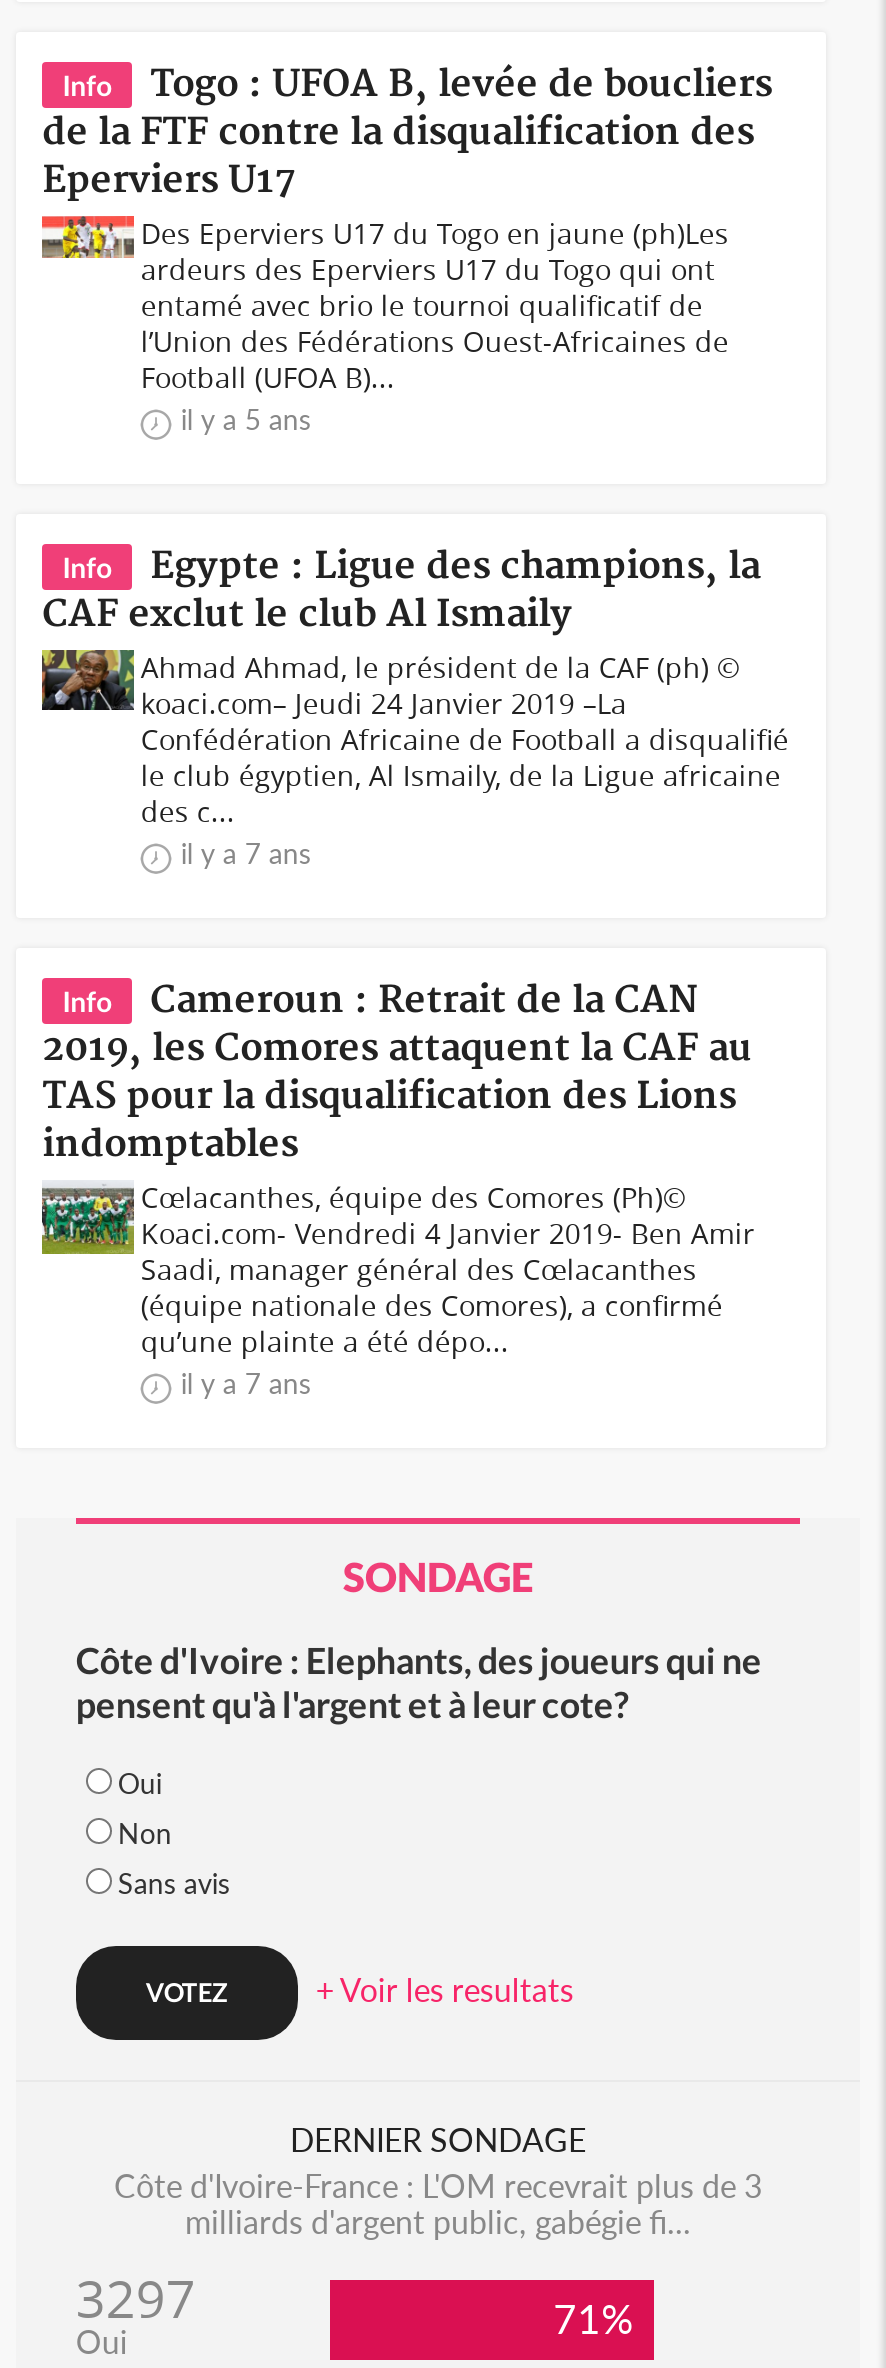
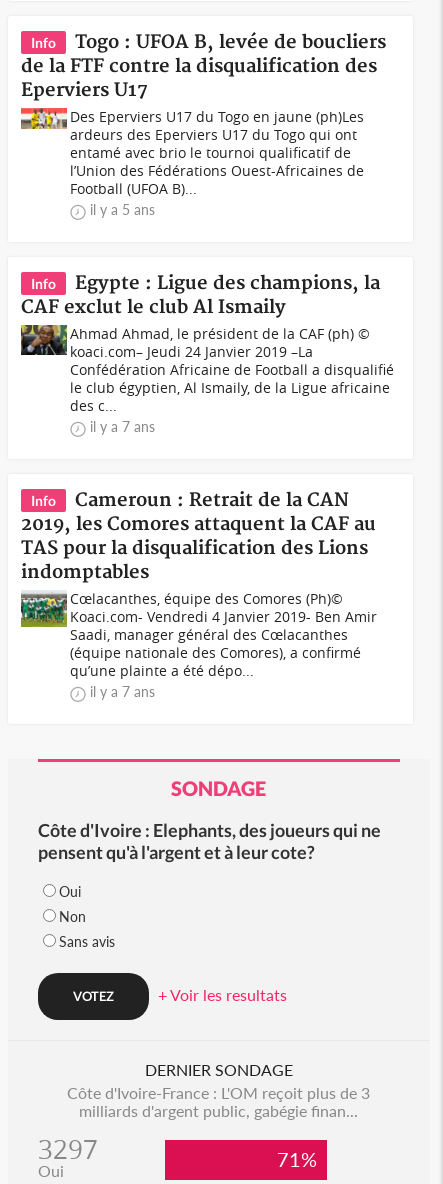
- Côte d'Ivoire-France : L'OM recevrait plus de 3
+ Côte d'Ivoire-France : L'OM reçoit plus de 3

- milliards d'argent public, gabégie fi...
+ milliards d'argent public, gabégie finan...
